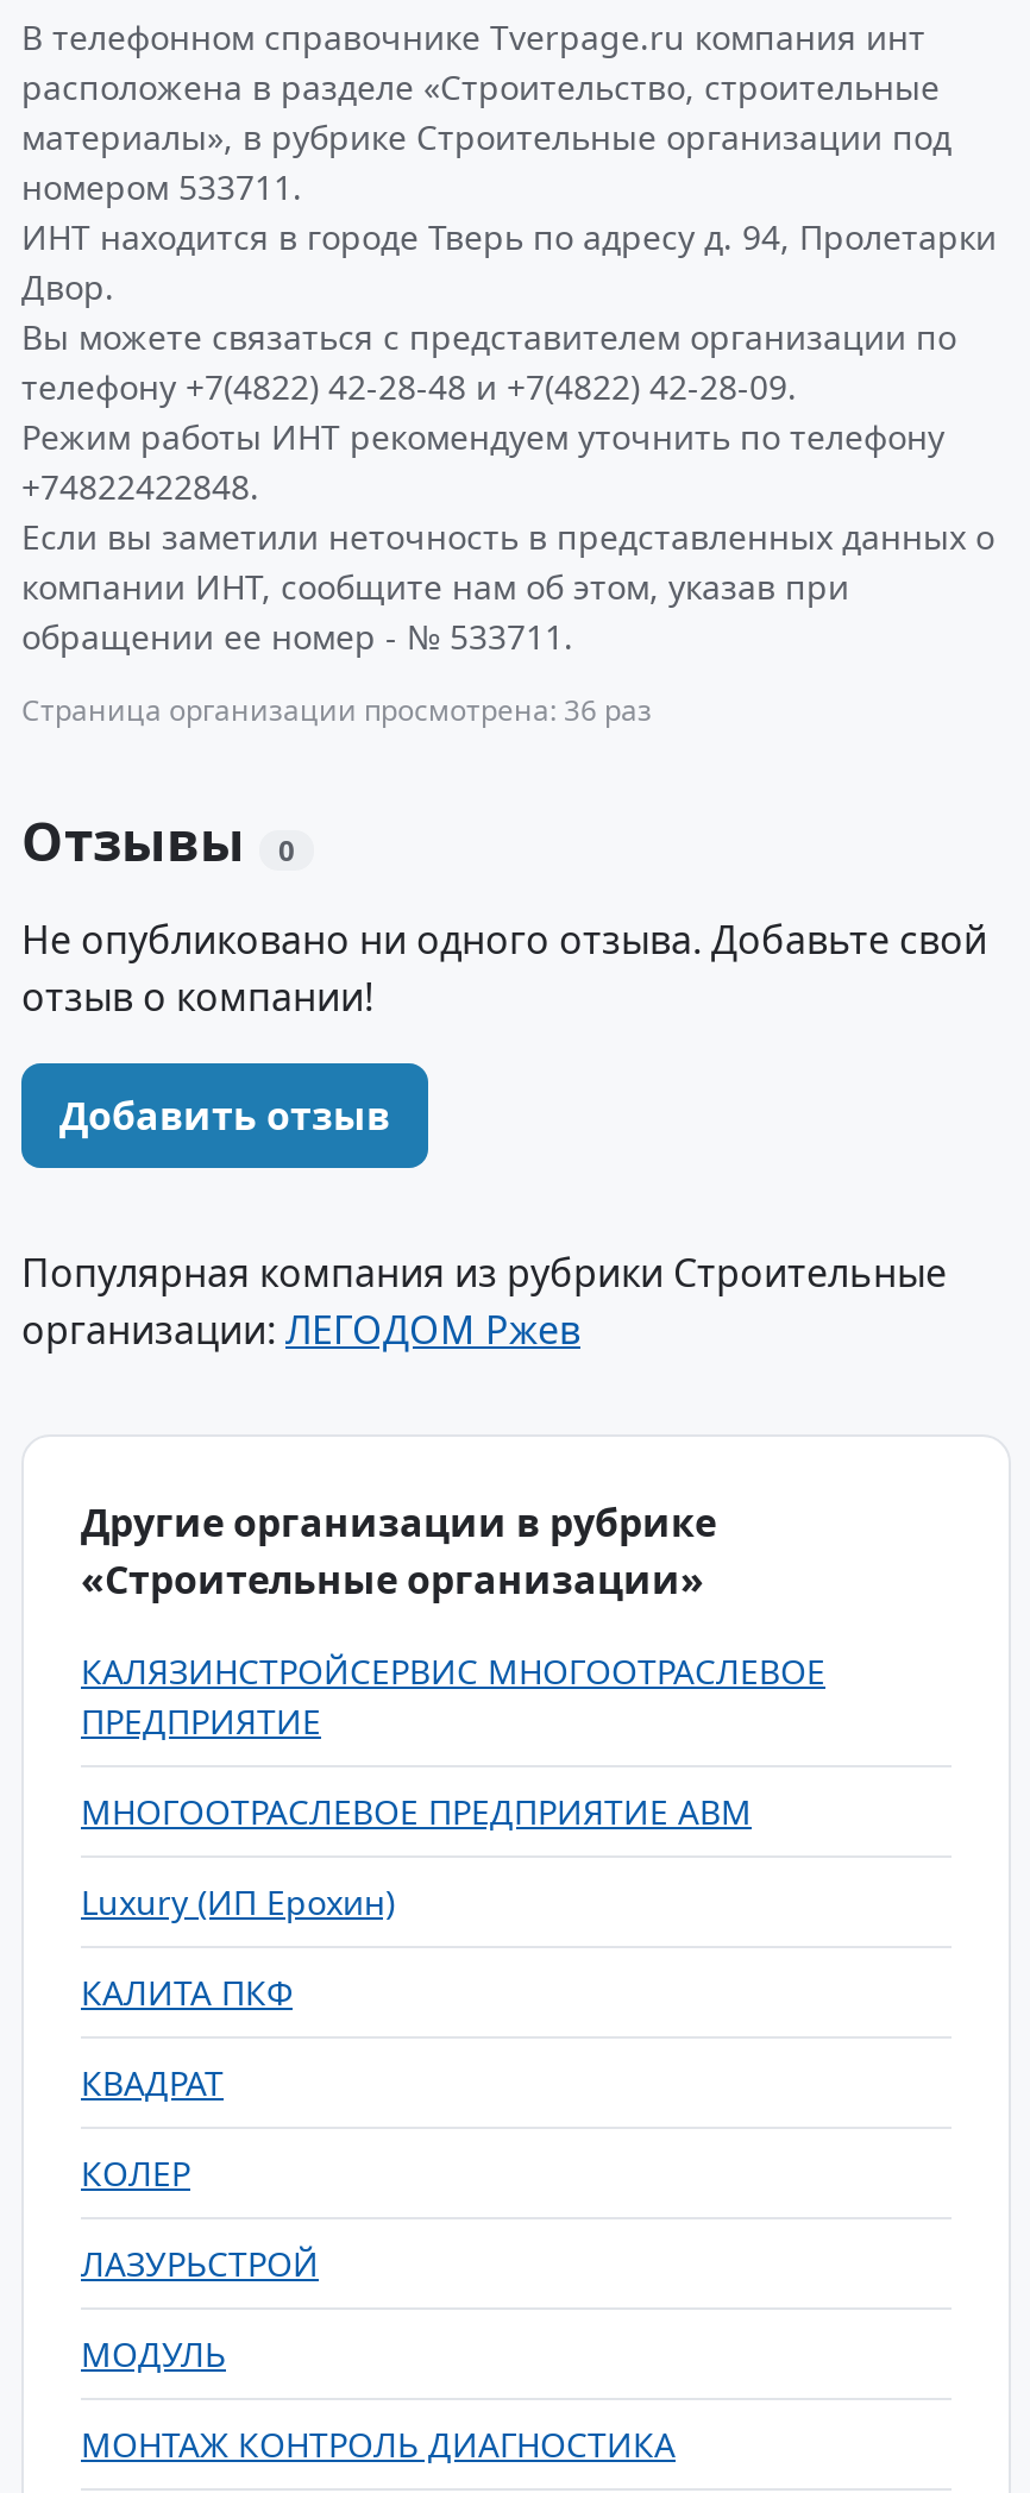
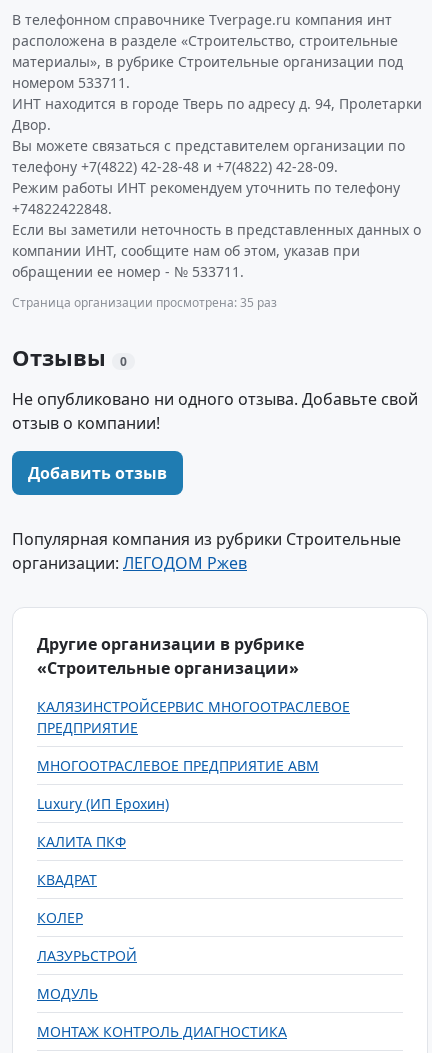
- Страница организации просмотрена: 36 раз
+ Страница организации просмотрена: 35 раз
